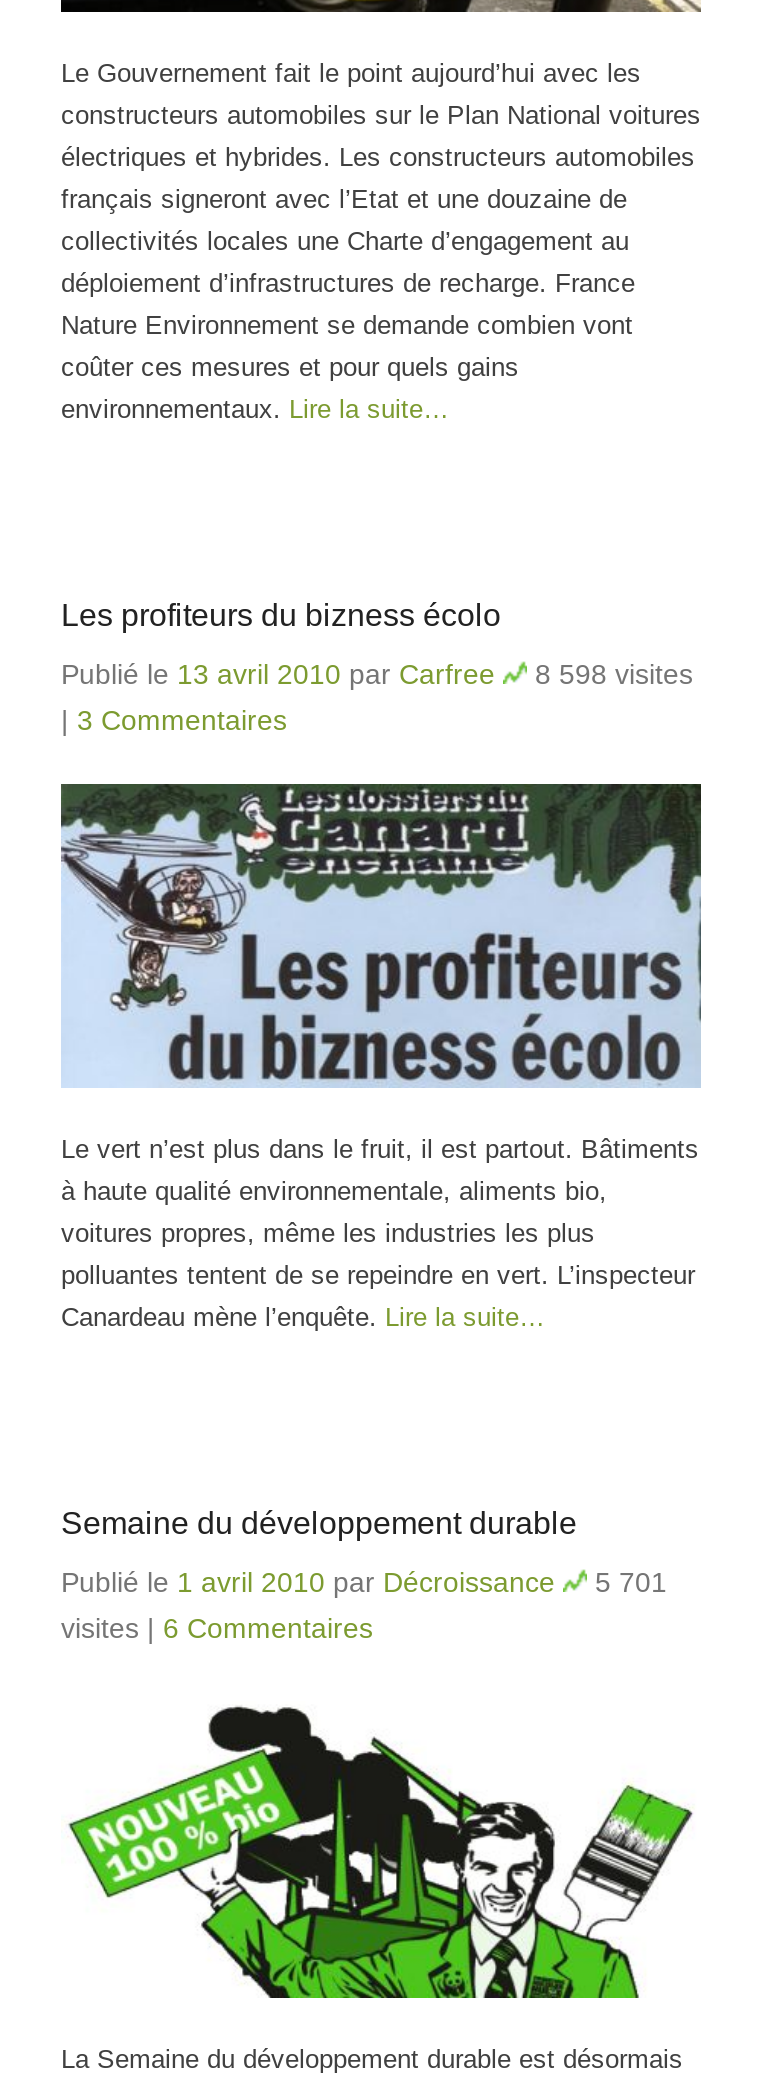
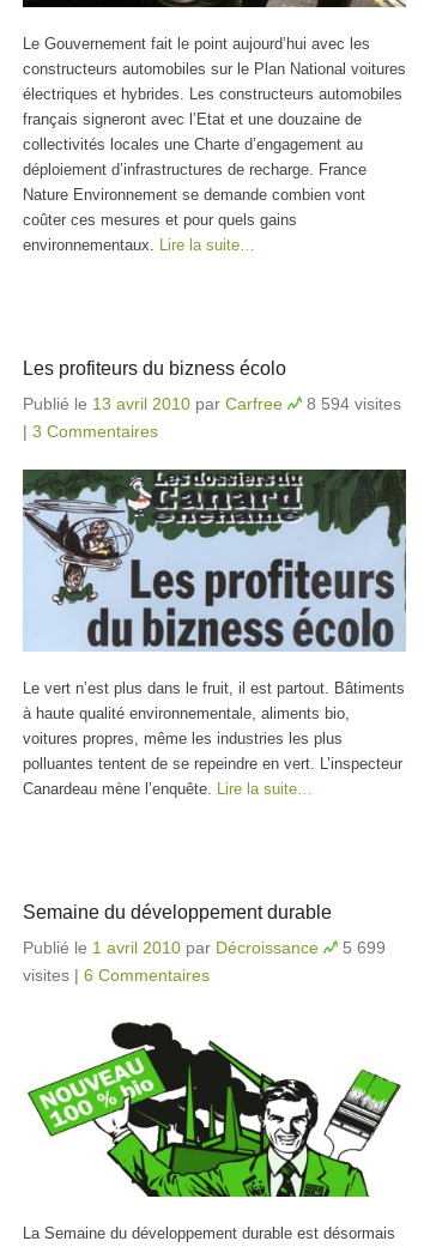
- Publié le 13 avril 2010 par Carfree 8 598 visites
+ Publié le 13 avril 2010 par Carfree 8 594 visites

- Publié le 1 avril 2010 par Décroissance 5 701
+ Publié le 1 avril 2010 par Décroissance 5 699
